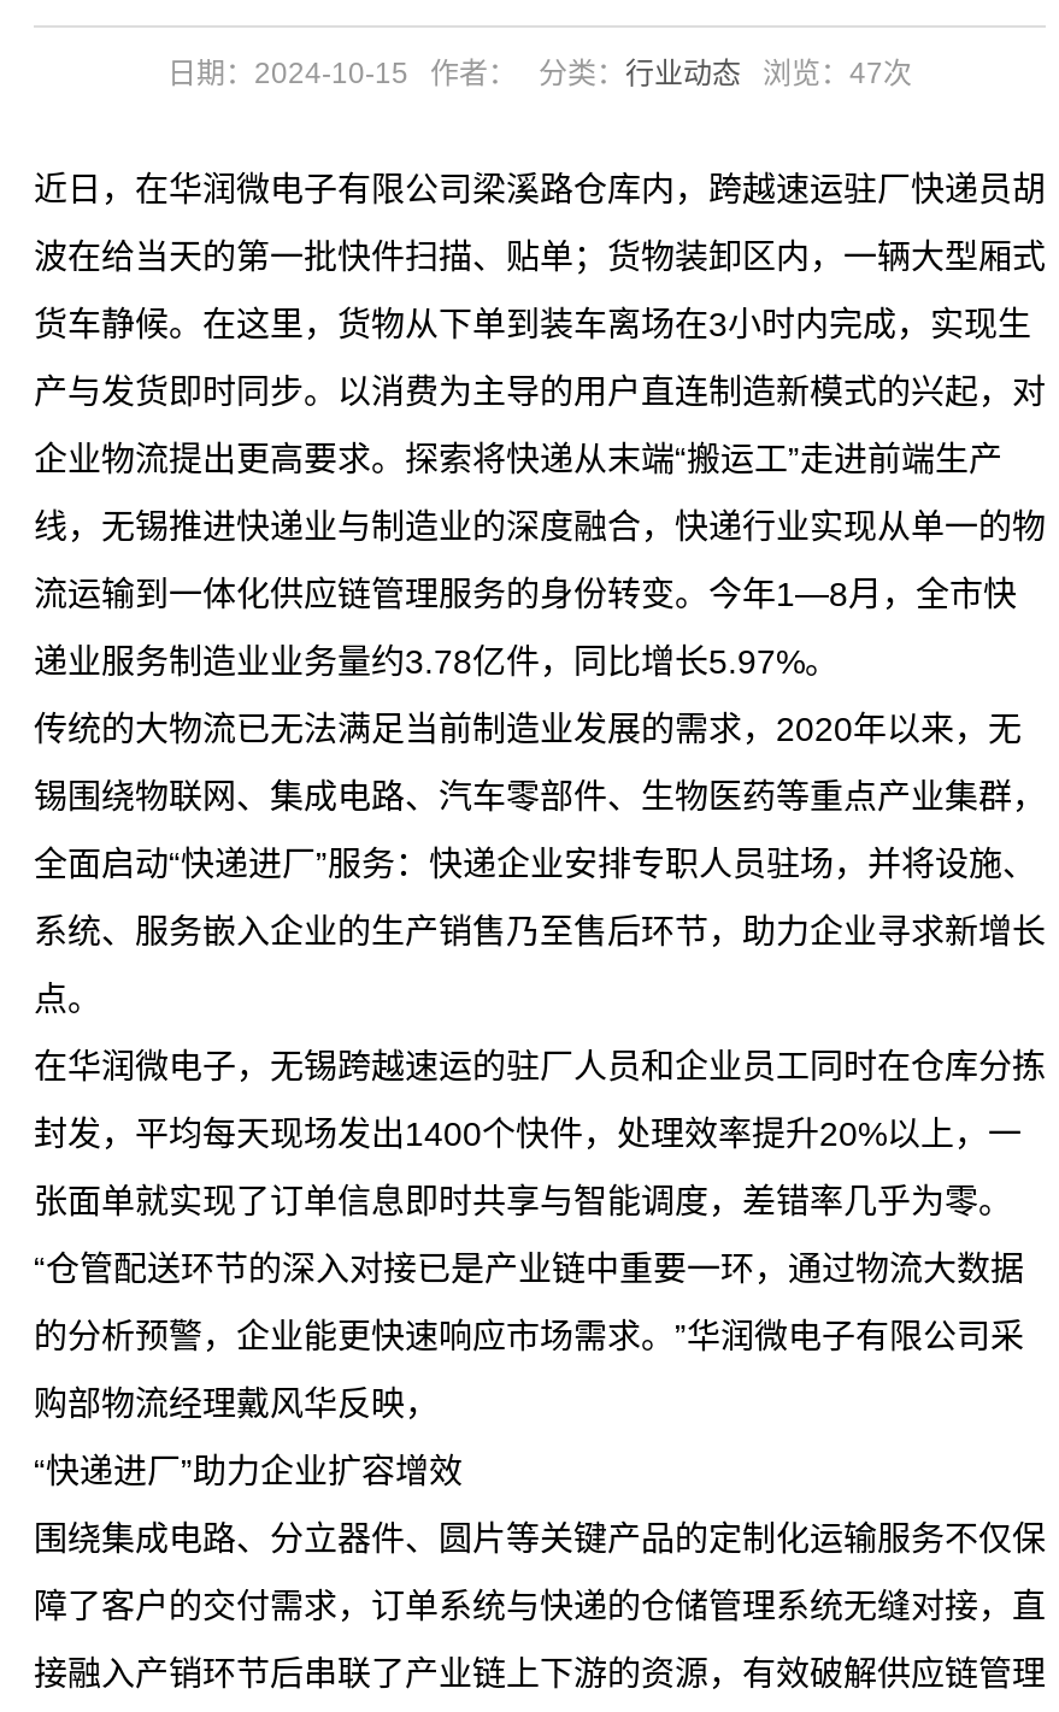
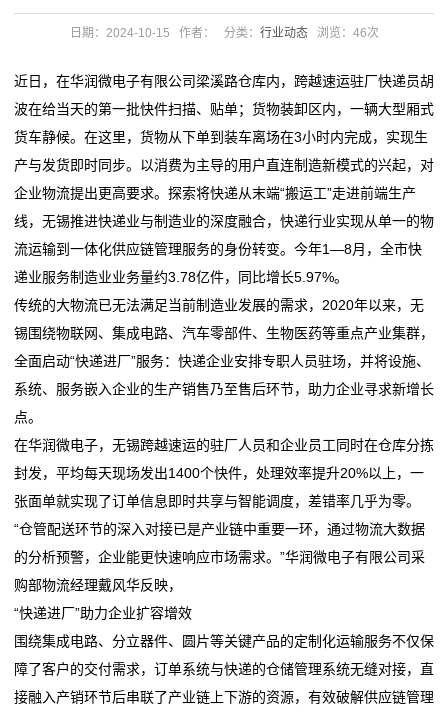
- 日期：2024-10-15 作者： 分类：行业动态 浏览：47次
+ 日期：2024-10-15 作者： 分类：行业动态 浏览：46次
